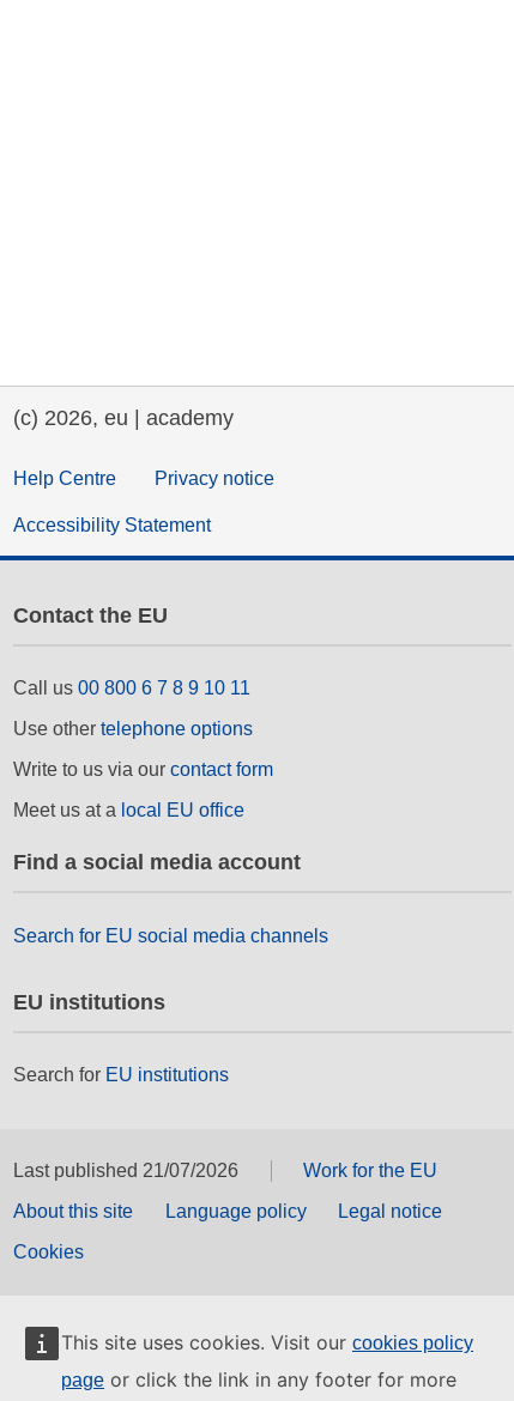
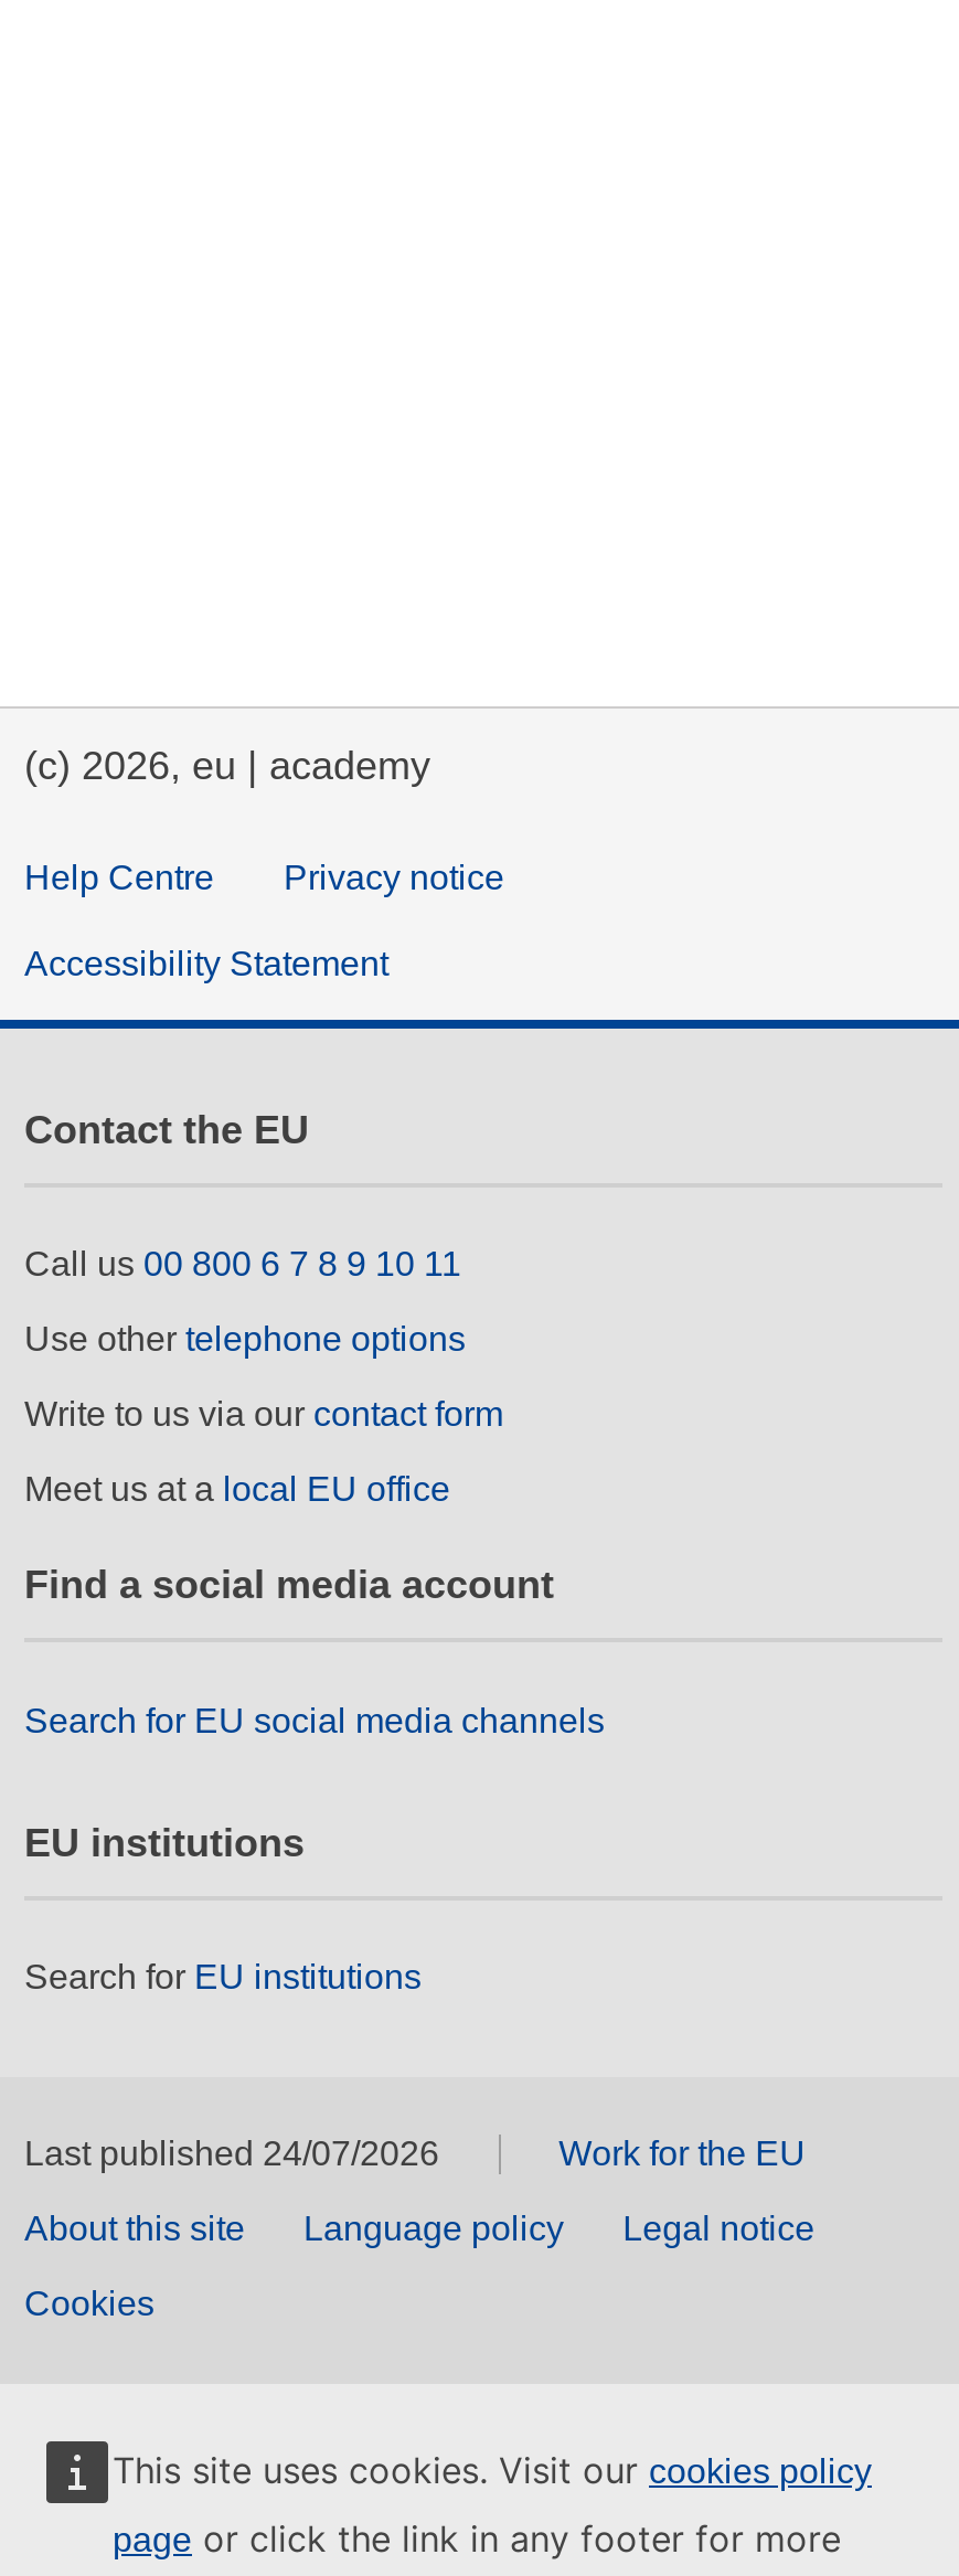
- Last published 21/07/2026
+ Last published 24/07/2026
